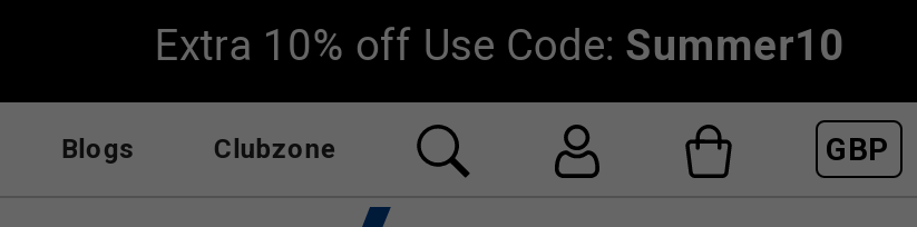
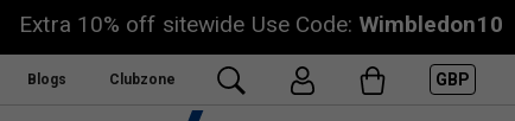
- Extra 10% off Use Code: Summer10
+ Extra 10% off sitewide Use Code: Wimbledon10
